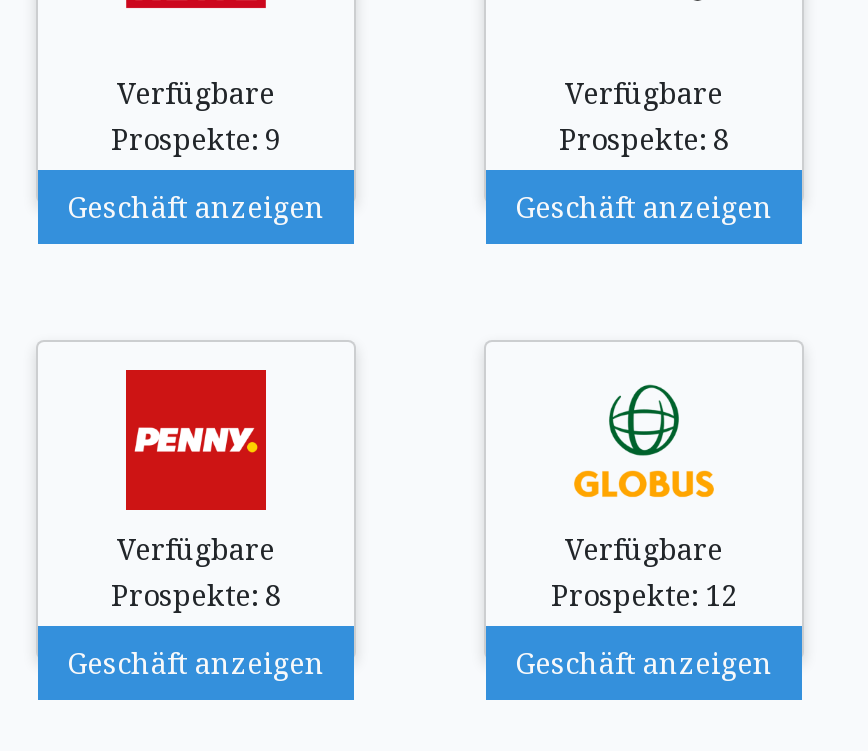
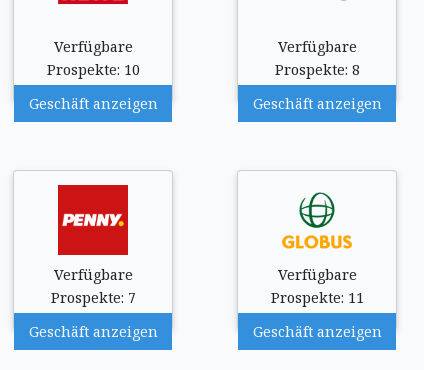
- Prospekte: 9
+ Prospekte: 10

- Prospekte: 8
+ Prospekte: 7

- Prospekte: 12
+ Prospekte: 11
